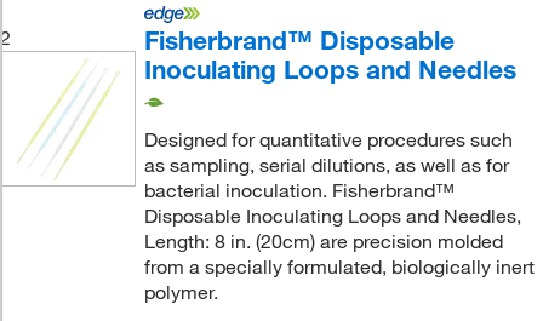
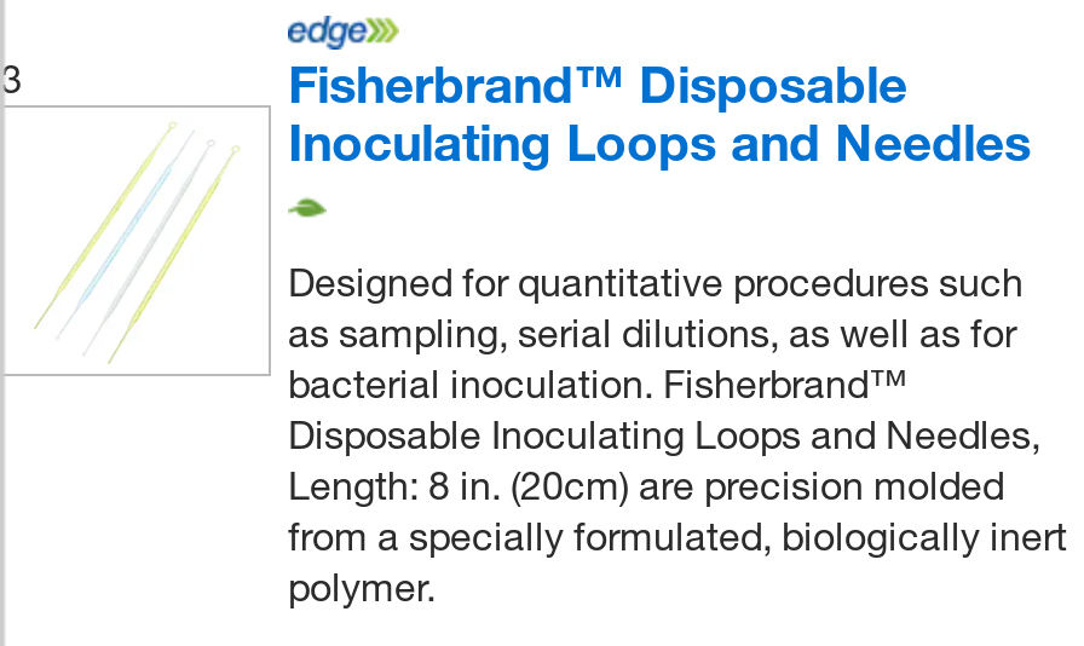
- 2
+ 3
